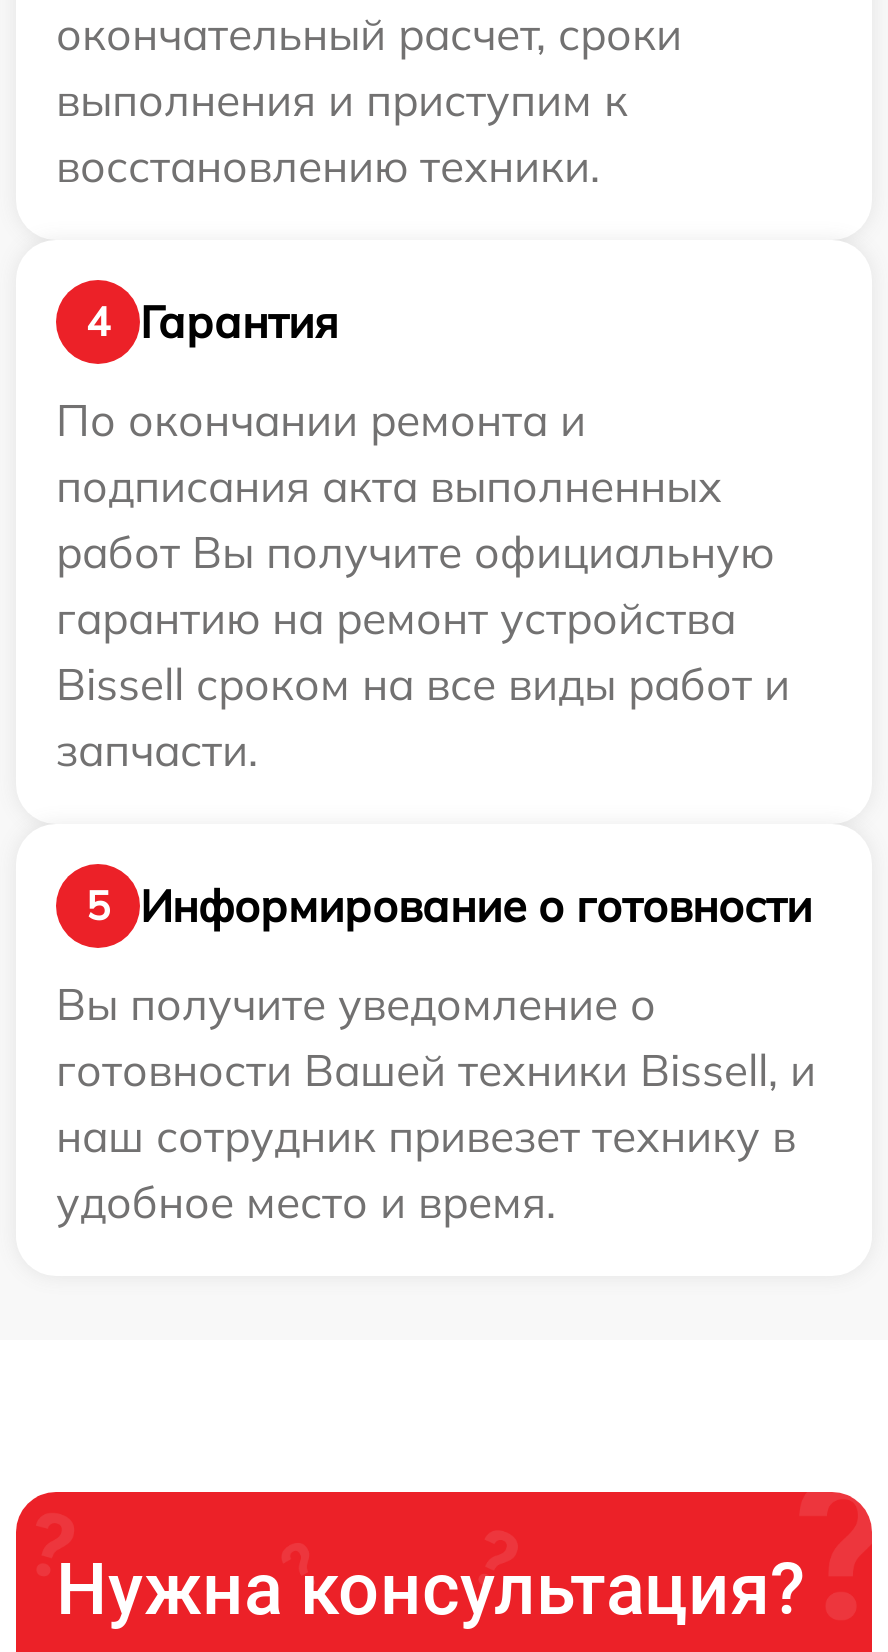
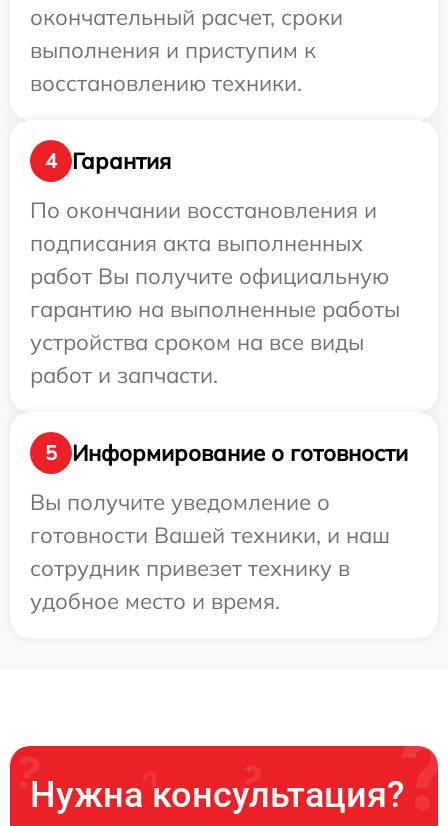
- По окончании ремонта и
+ По окончании восстановления и

- гарантию на ремонт устройства
- Bissell сроком на все виды работ и
- запчасти.
+ гарантию на выполненные работы
+ устройства сроком на все виды
+ работ и запчасти.

- готовности Вашей техники Bissell, и
- наш сотрудник привезет технику в
+ готовности Вашей техники, и наш
+ сотрудник привезет технику в
